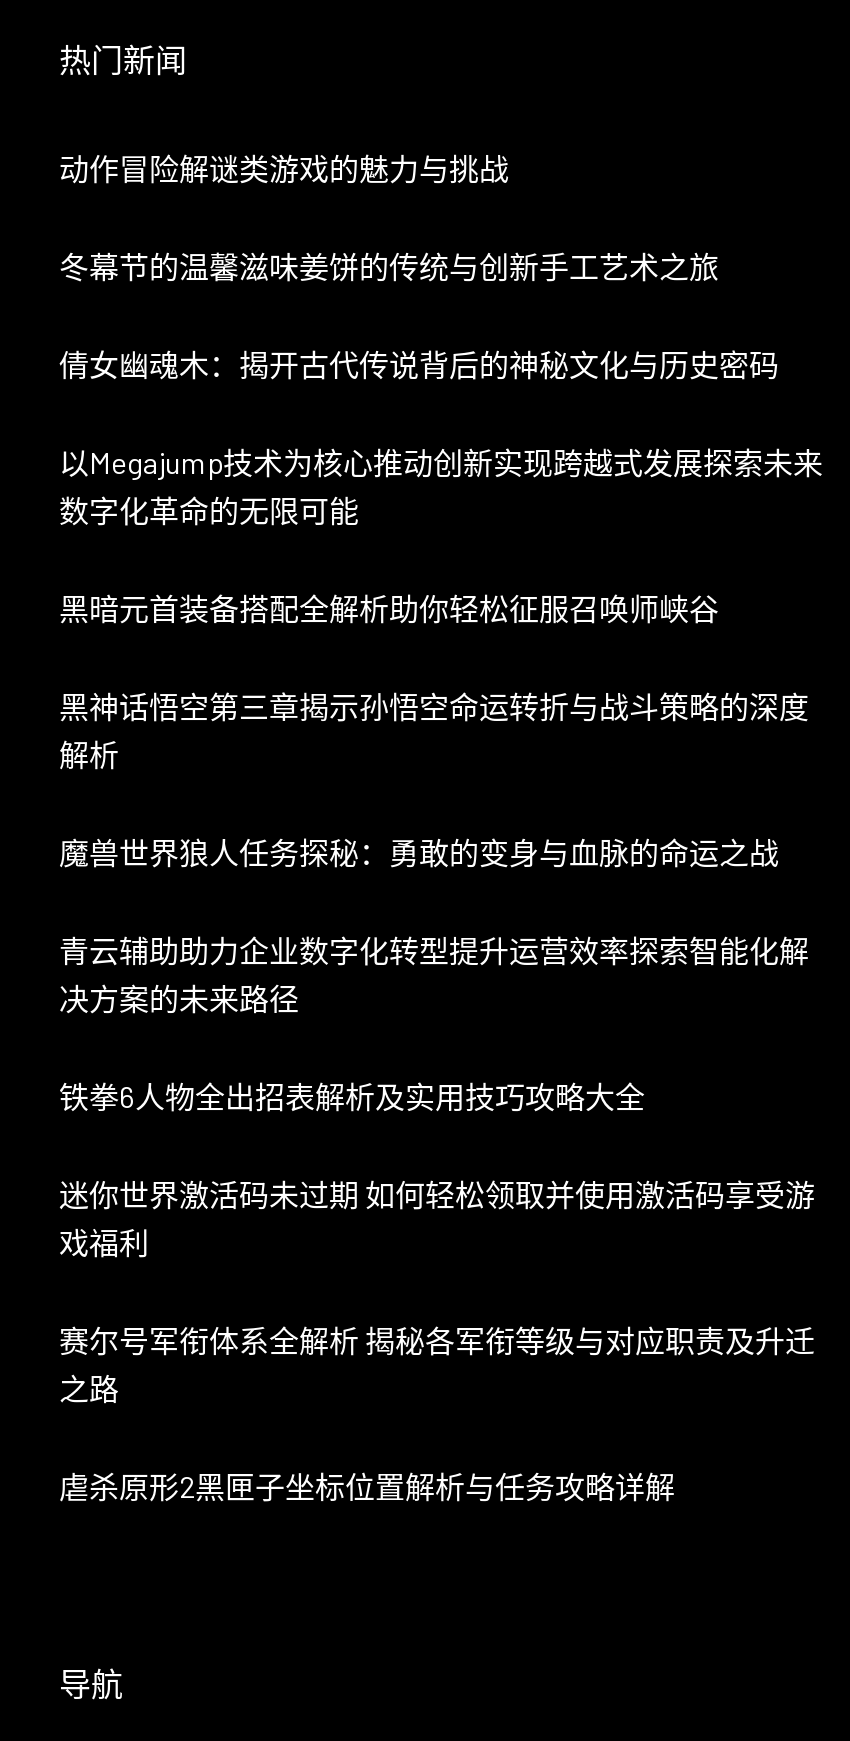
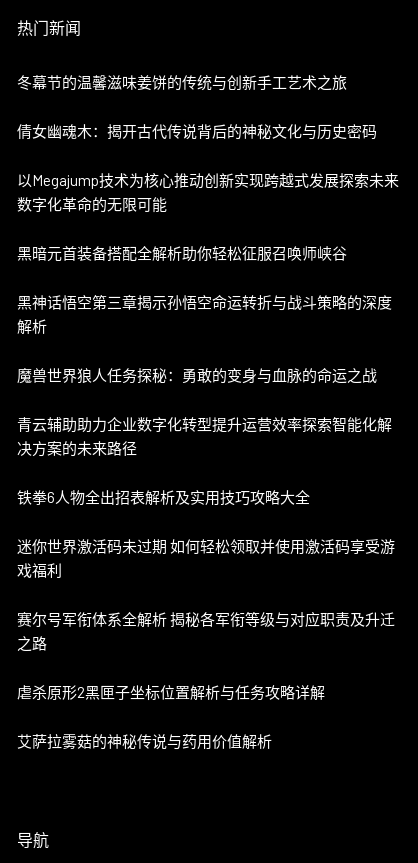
- 动作冒险解谜类游戏的魅力与挑战

moved up: 冬幕节的温馨滋味姜饼的传统与创新手工艺术之旅 | 倩女幽魂木：揭开古代传说背后的神秘文化与历史密码 | 以Megajump技术为核心推动创新实现跨越式发展探索未来 | ... | 之路 | 虐杀原形2黑匣子坐标位置解析与任务攻略详解

+ 艾萨拉雾菇的神秘传说与药用价值解析
